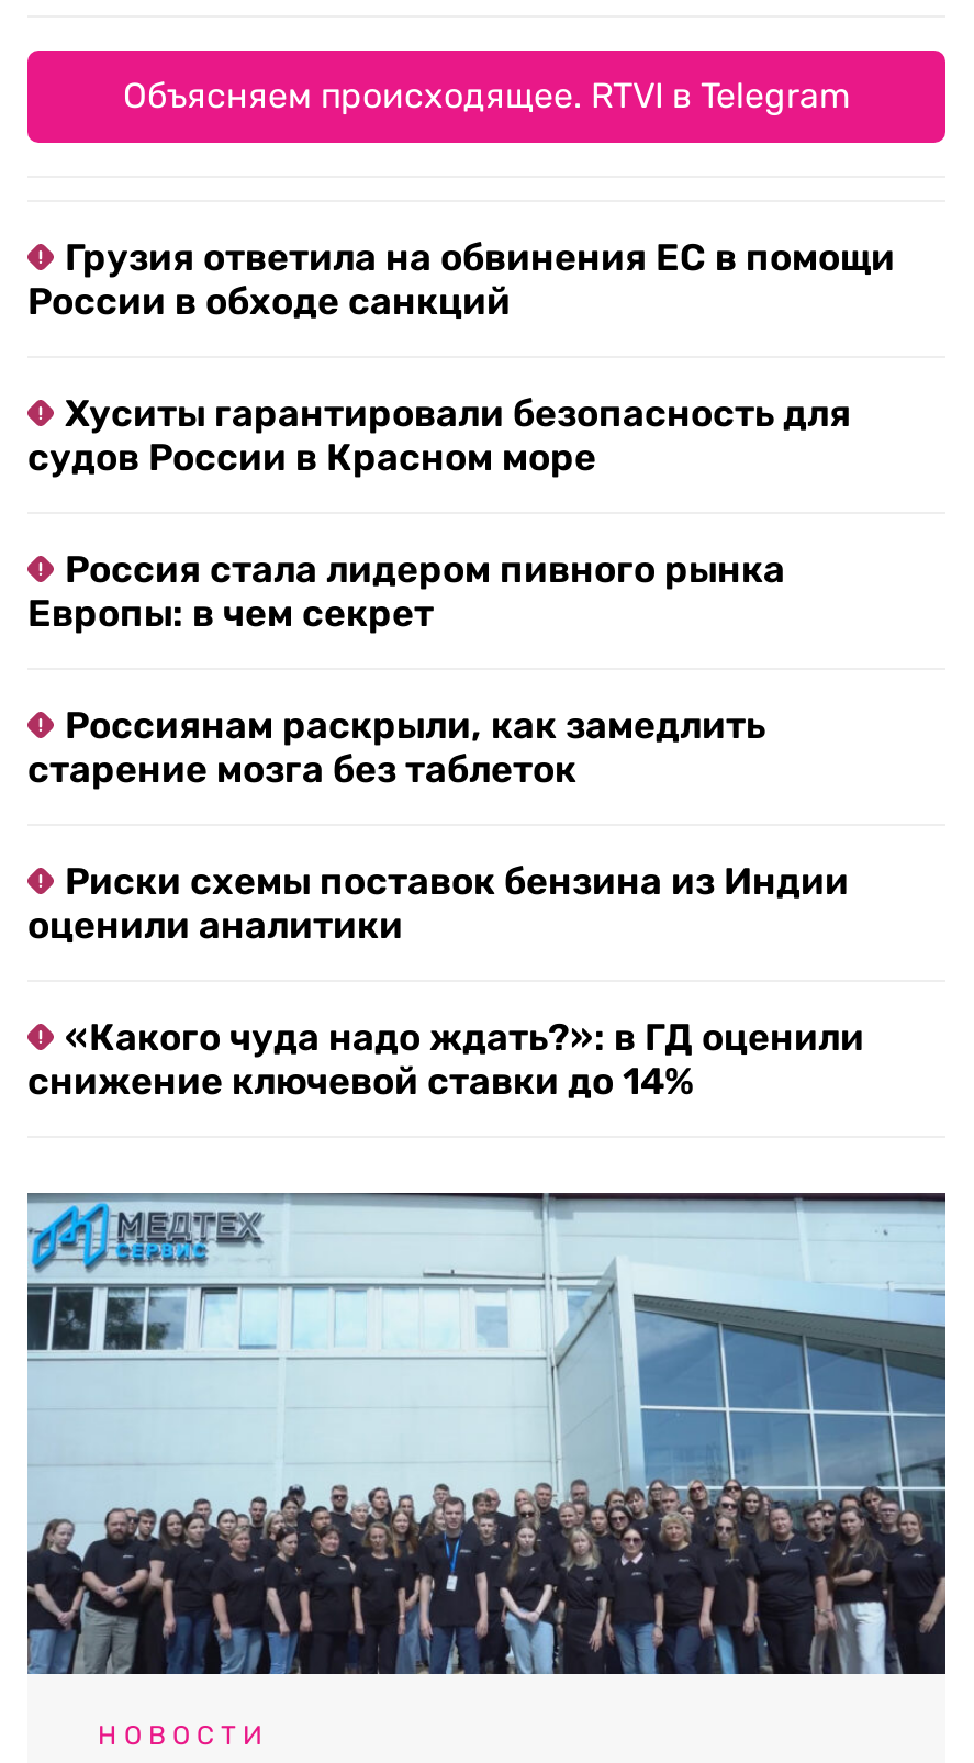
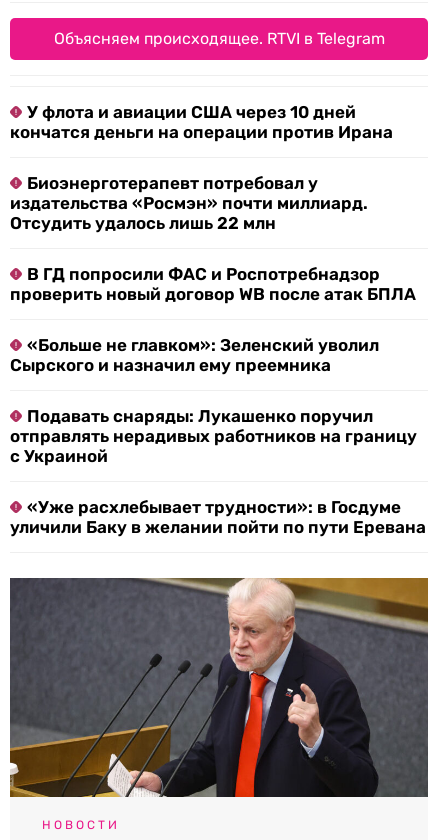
- Грузия ответила на обвинения ЕС в помощи
- России в обходе санкций
+ У флота и авиации США через 10 дней
+ кончатся деньги на операции против Ирана

- Хуситы гарантировали безопасность для
- судов России в Красном море
+ Биоэнерготерапевт потребовал у
+ издательства «Росмэн» почти миллиард.
+ Отсудить удалось лишь 22 млн

- Россия стала лидером пивного рынка
- Европы: в чем секрет
+ В ГД попросили ФАС и Роспотребнадзор
+ проверить новый договор WB после атак БПЛА

- Россиянам раскрыли, как замедлить
- старение мозга без таблеток
+ «Больше не главком»: Зеленский уволил
+ Сырского и назначил ему преемника

- Риски схемы поставок бензина из Индии
- оценили аналитики
+ Подавать снаряды: Лукашенко поручил
+ отправлять нерадивых работников на границу
+ с Украиной

- «Какого чуда надо ждать?»: в ГД оценили
- снижение ключевой ставки до 14%
+ «Уже расхлебывает трудности»: в Госдуме
+ уличили Баку в желании пойти по пути Еревана

- [image]
+ [image]
